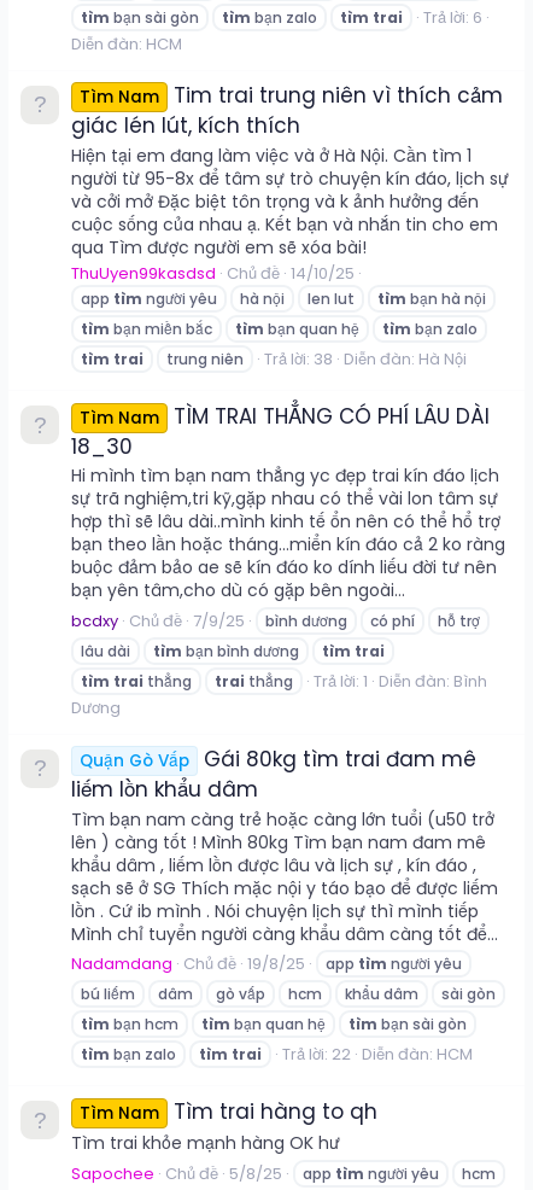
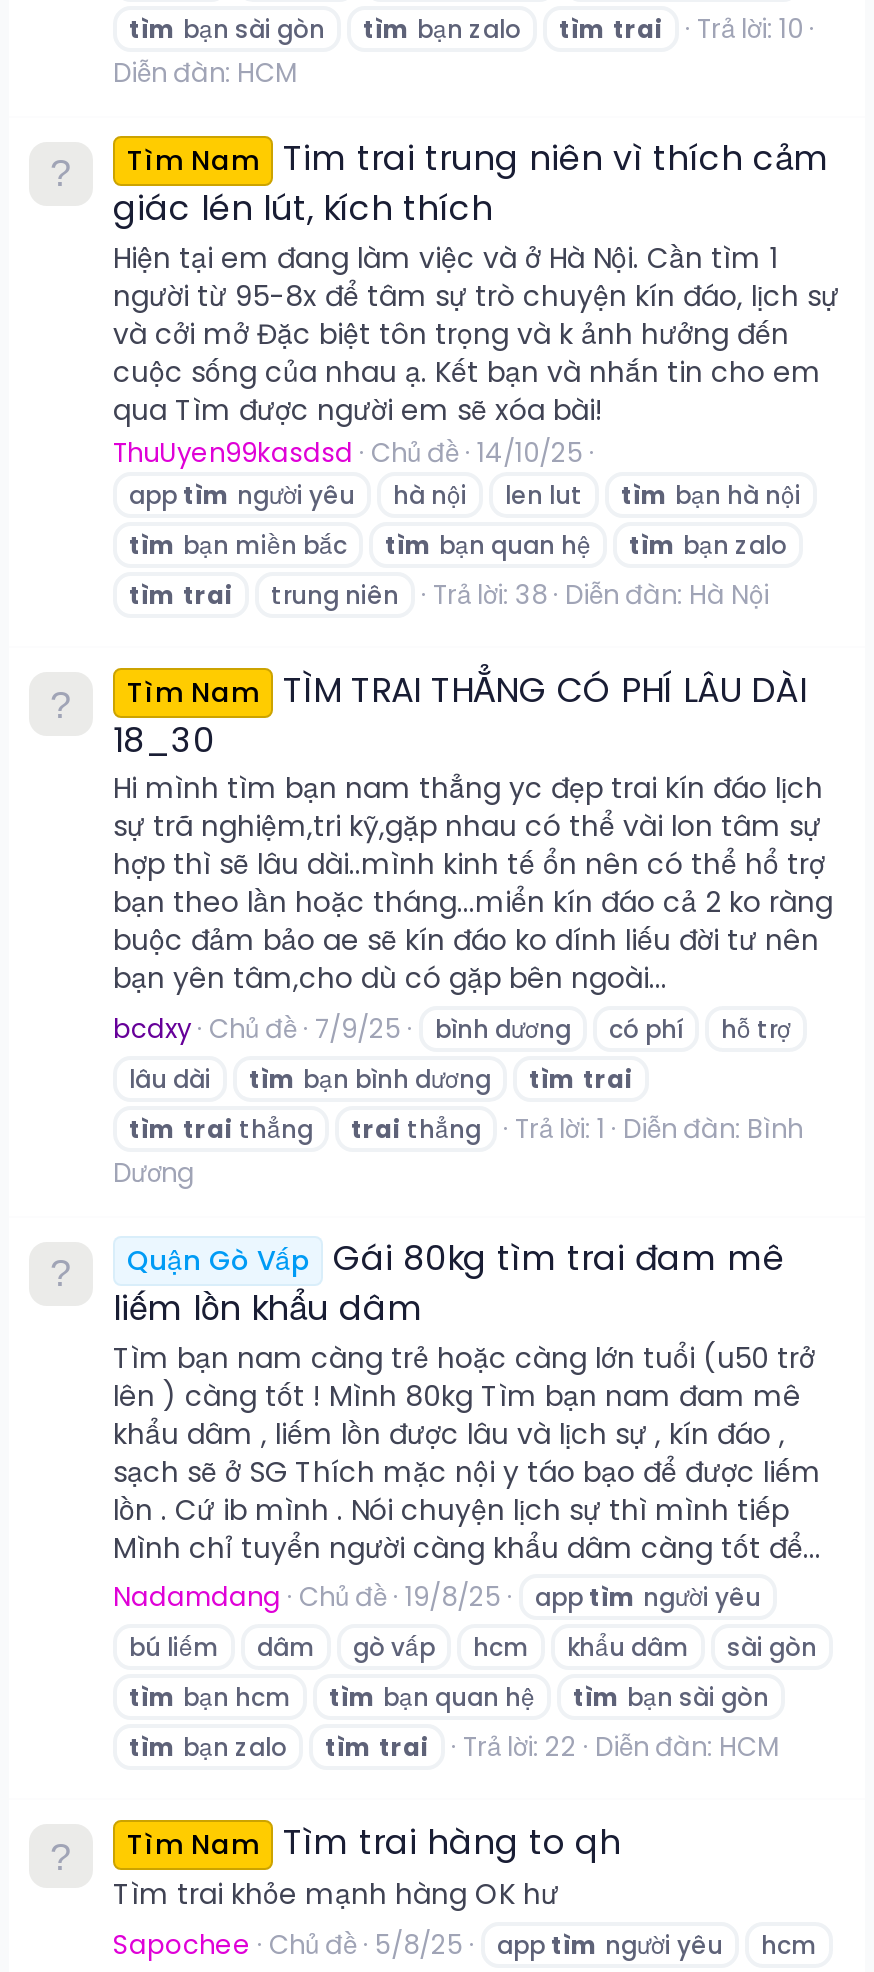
- tìm bạn sài gòn tìm bạn zalo tìm trai Trả lời: 6
+ tìm bạn sài gòn tìm bạn zalo tìm trai Trả lời: 10
